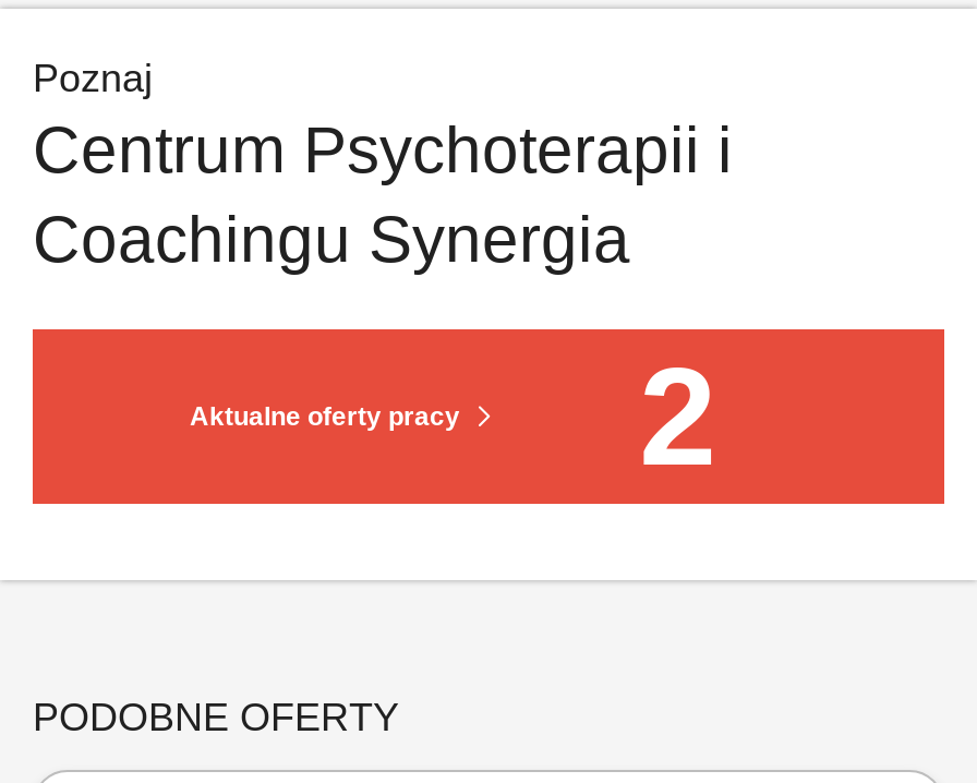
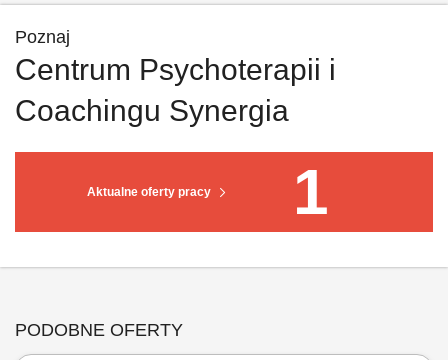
- 2
+ 1
